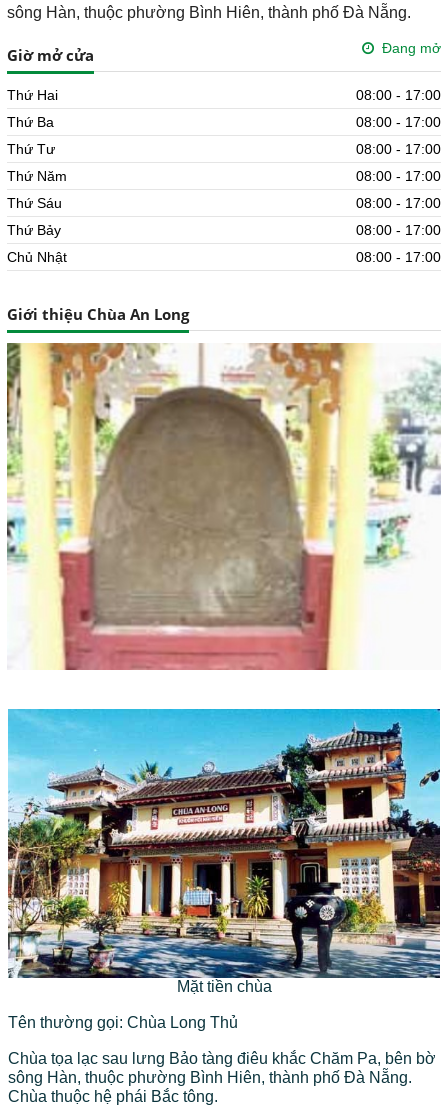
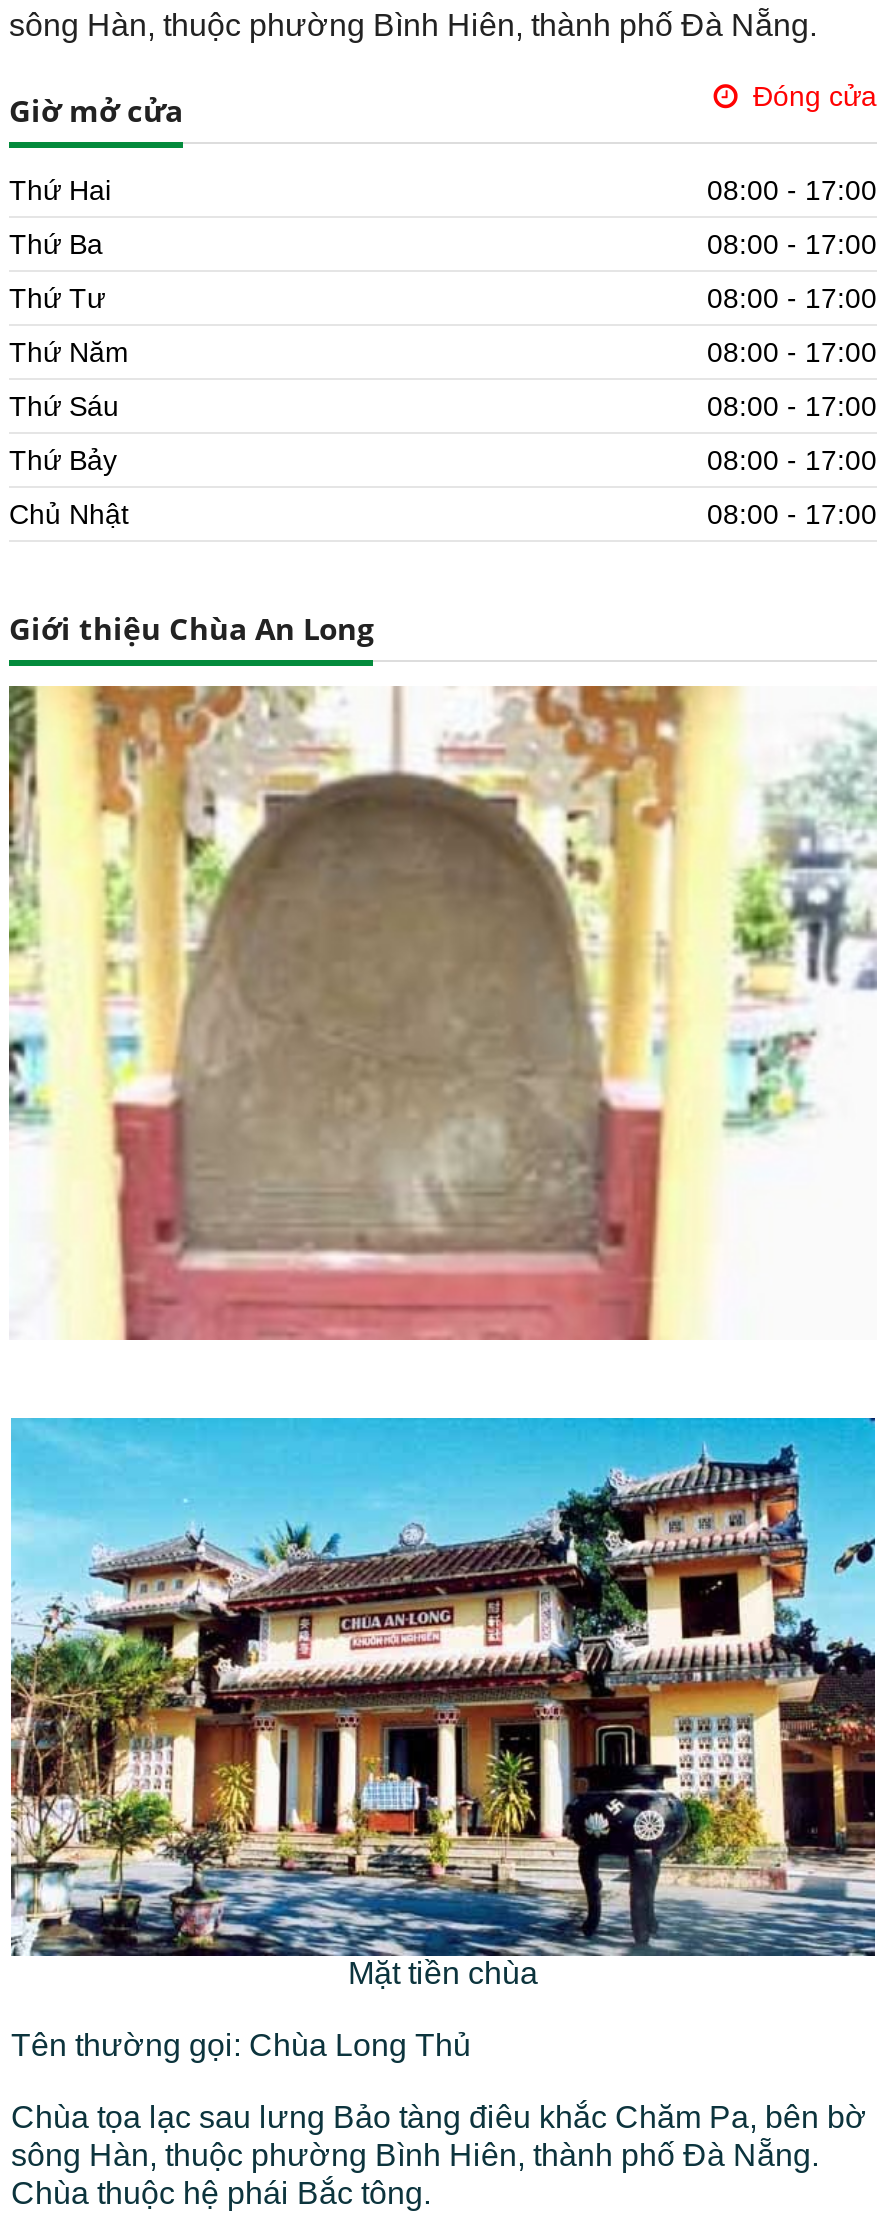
- Đang mở
+ Đóng cửa
